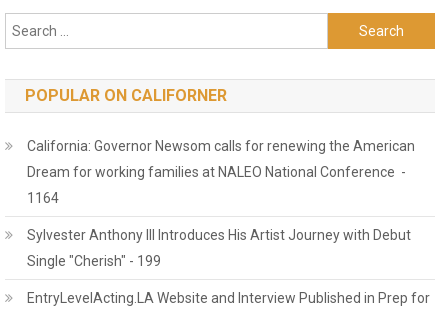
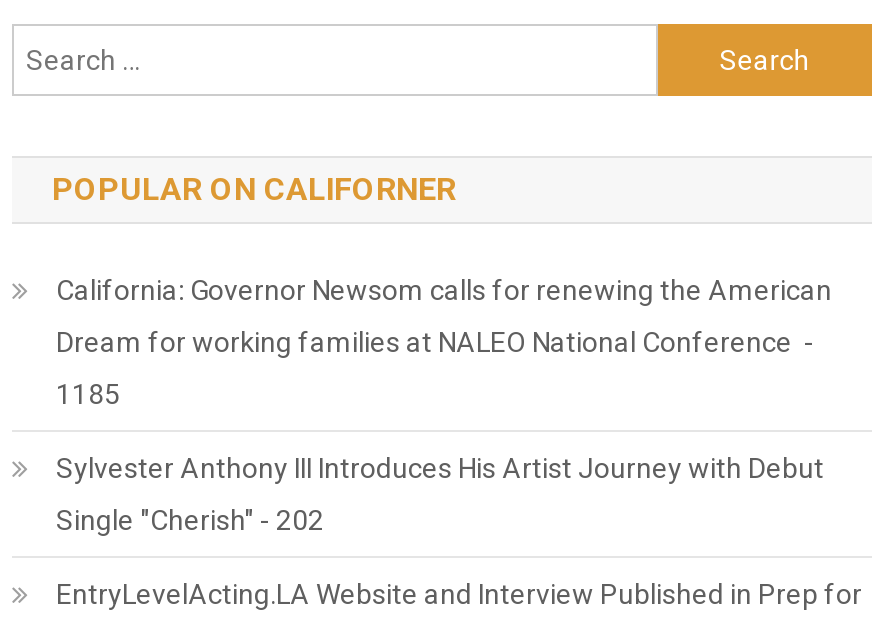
- 1164
+ 1185

- Single "Cherish" - 199
+ Single "Cherish" - 202
